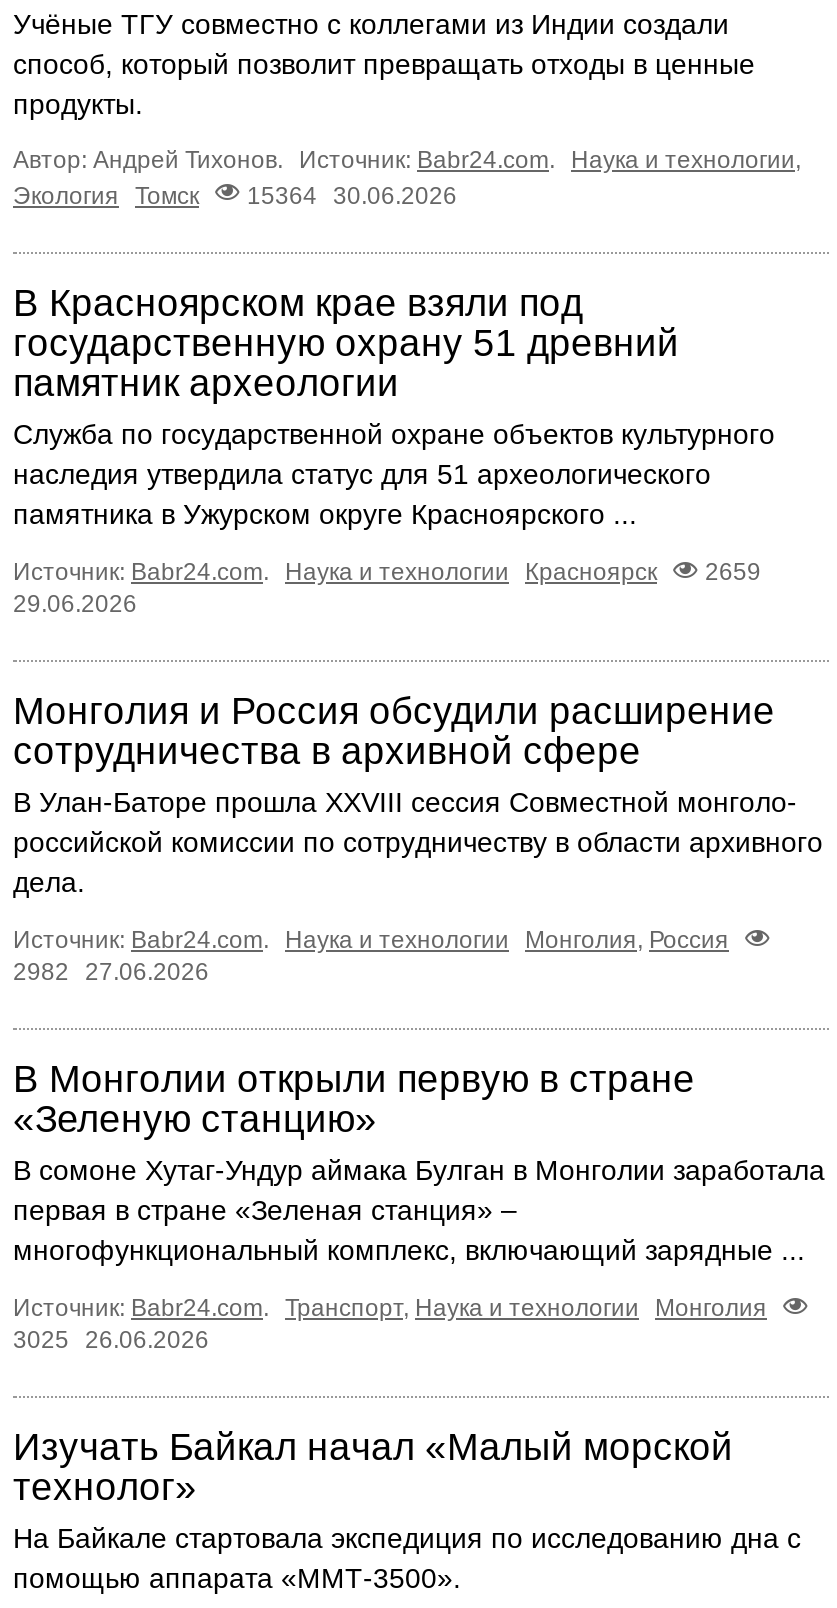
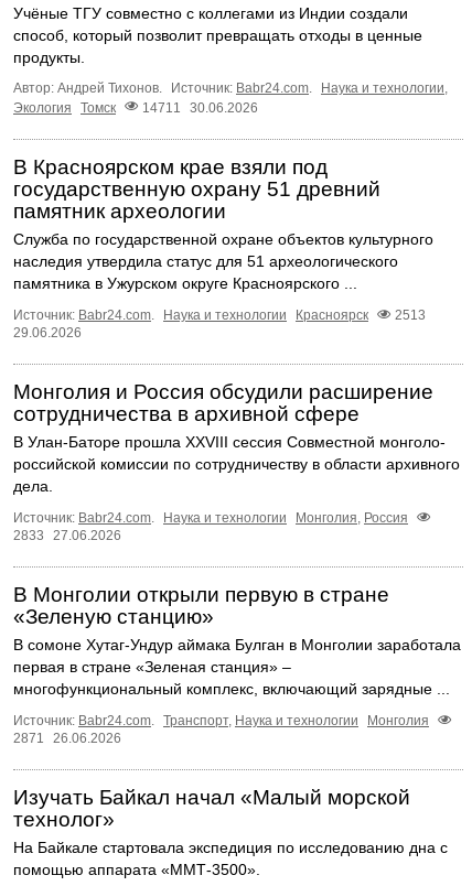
- Экология Томск 15364 30.06.2026
+ Экология Томск 14711 30.06.2026

- Источник: Babr24.com. Наука и технологии Красноярск 2659
+ Источник: Babr24.com. Наука и технологии Красноярск 2513

- 2982 27.06.2026
+ 2833 27.06.2026

- 3025 26.06.2026
+ 2871 26.06.2026
